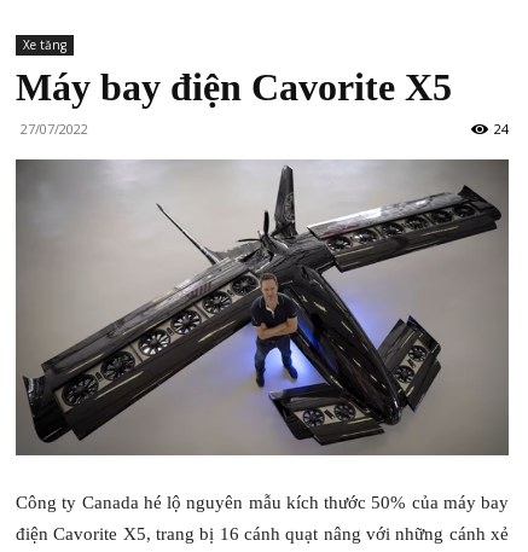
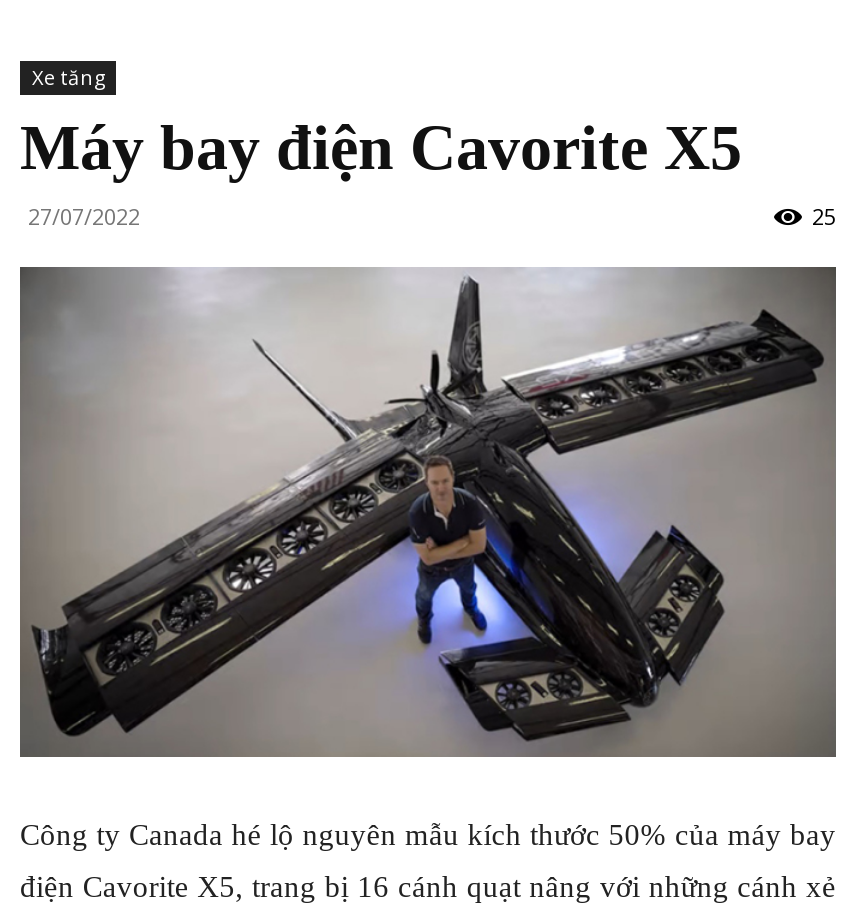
- 24
+ 25
